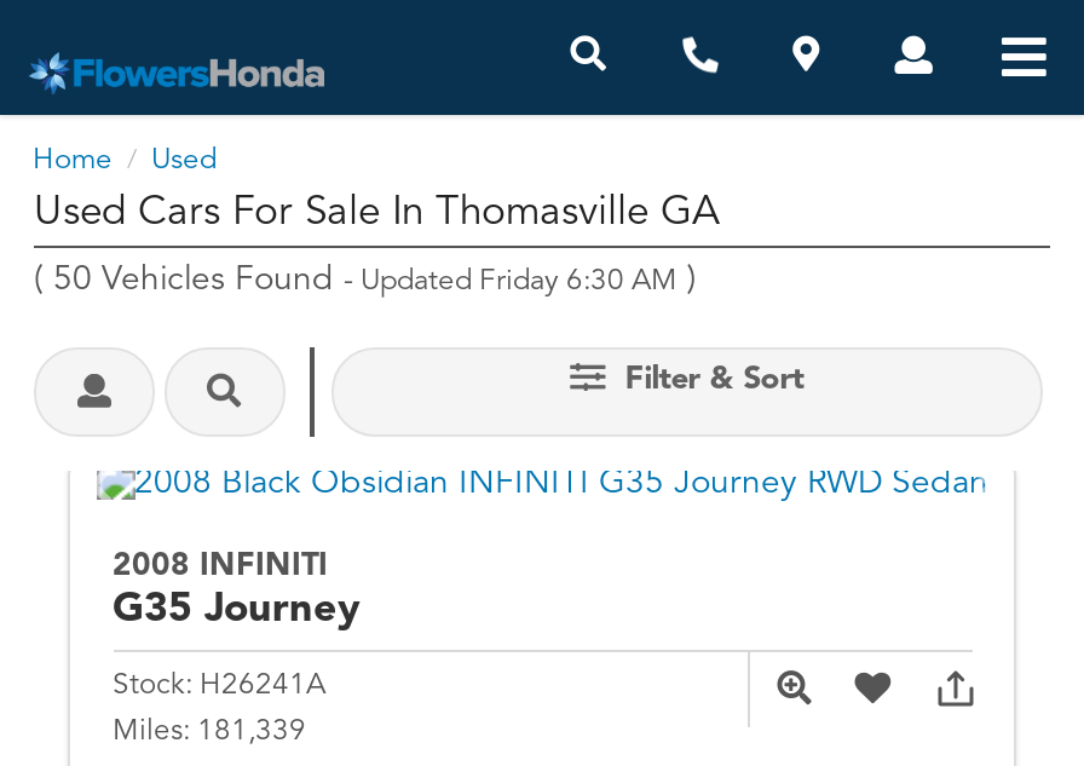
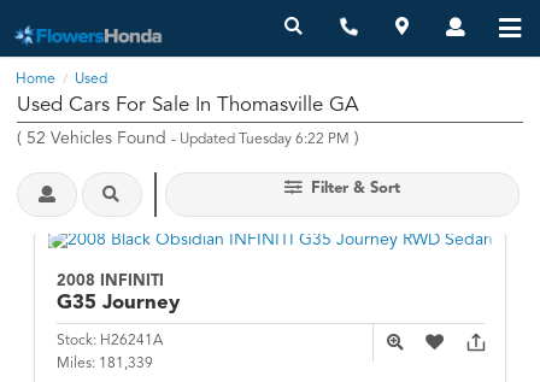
- (50 Vehicles Found - Updated Friday 6:30 AM)
+ (52 Vehicles Found - Updated Tuesday 6:22 PM)
